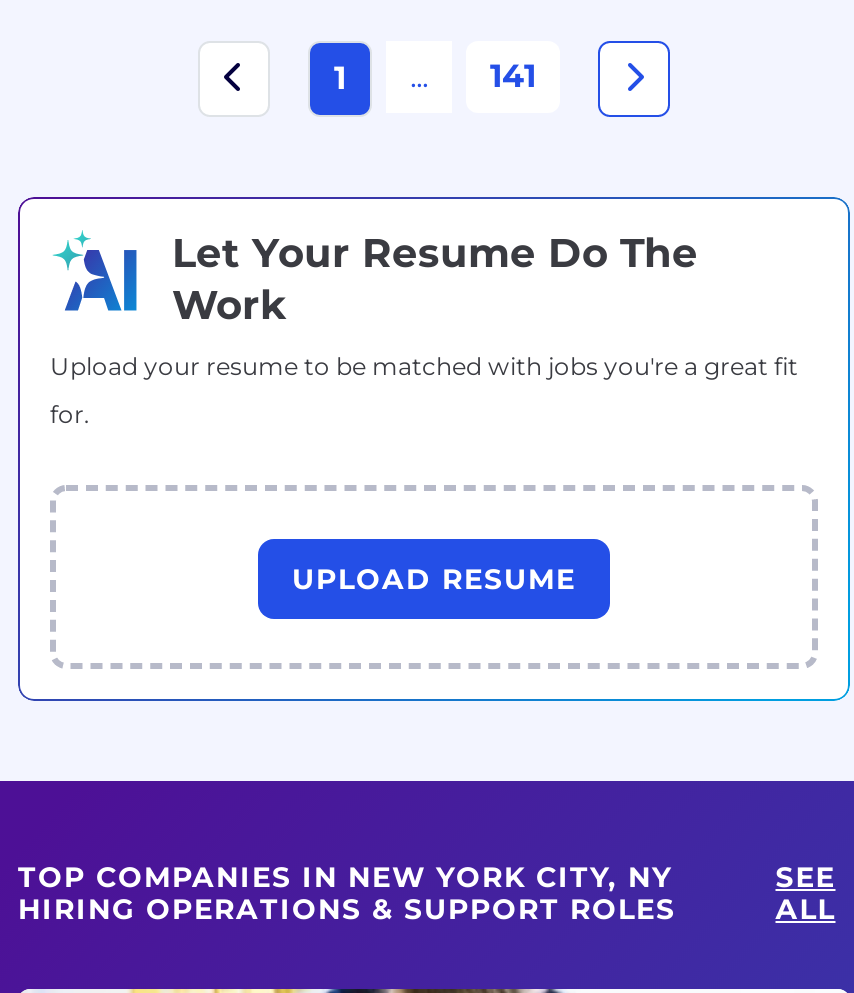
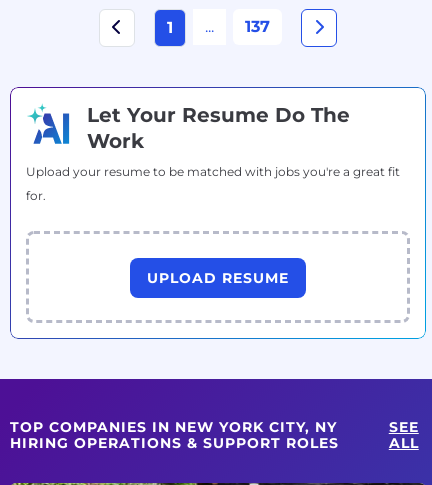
- 141
+ 137
